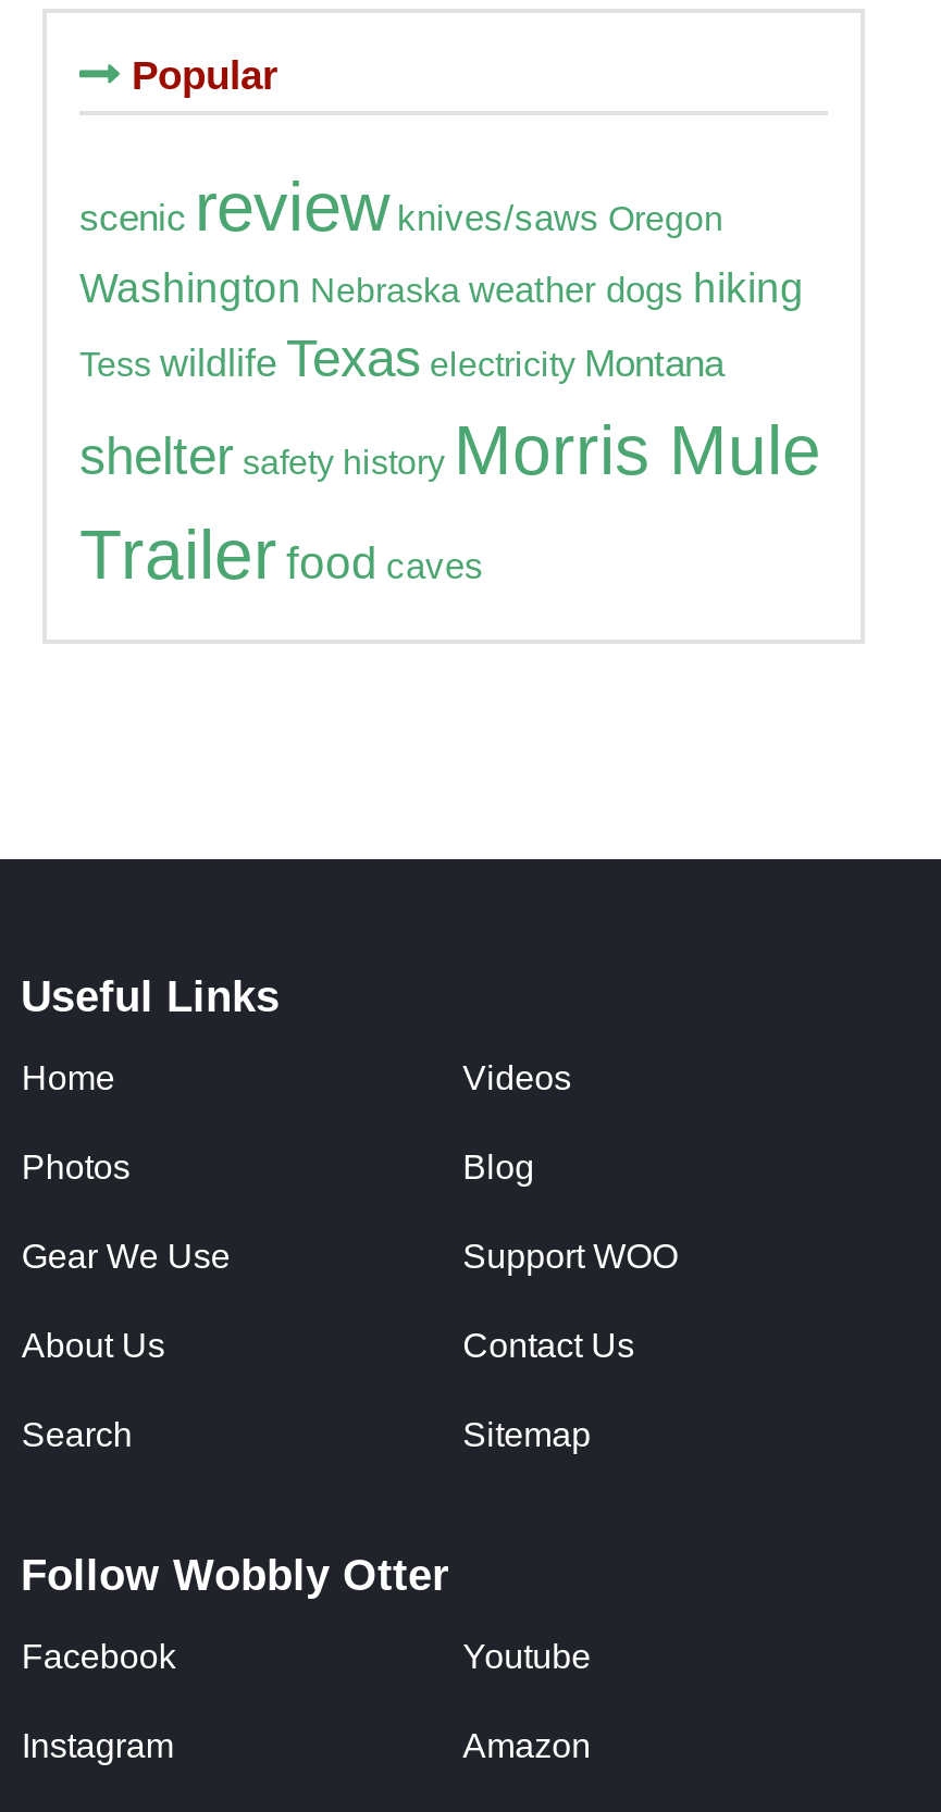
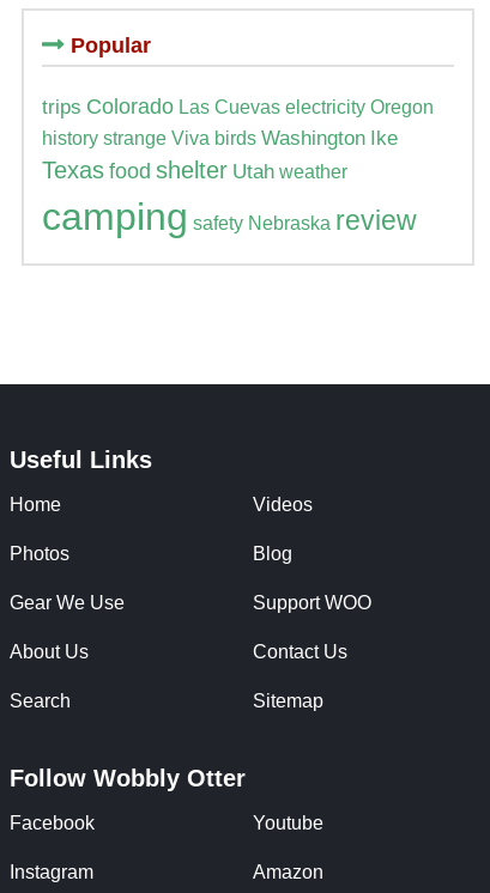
- scenic review knives/saws Oregon
- Washington Nebraska weather dogs hiking
- Tess wildlife Texas electricity Montana
- shelter safety history Morris Mule
- Trailer food caves
+ trips Colorado Las Cuevas electricity Oregon
+ history strange Viva birds Washington Ike
+ Texas food shelter Utah weather
+ camping safety Nebraska review
